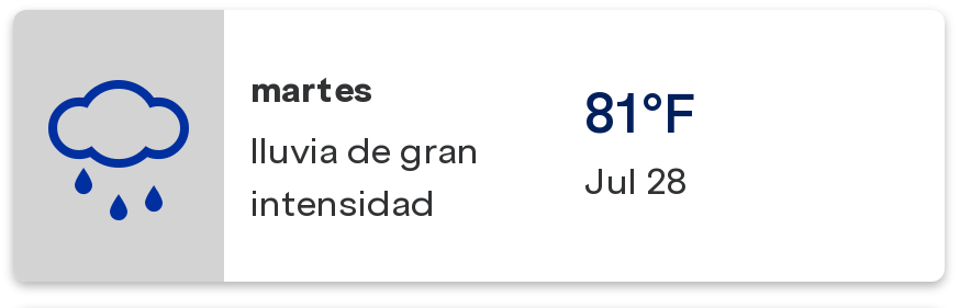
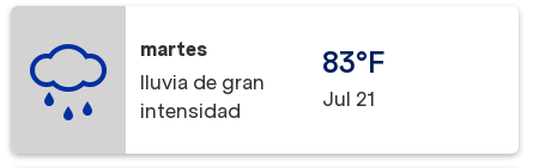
- 81°F
- Jul 28
+ 83°F
+ Jul 21
